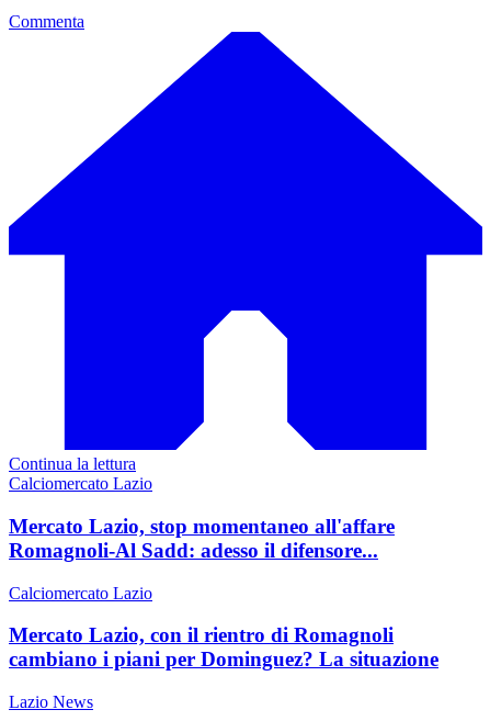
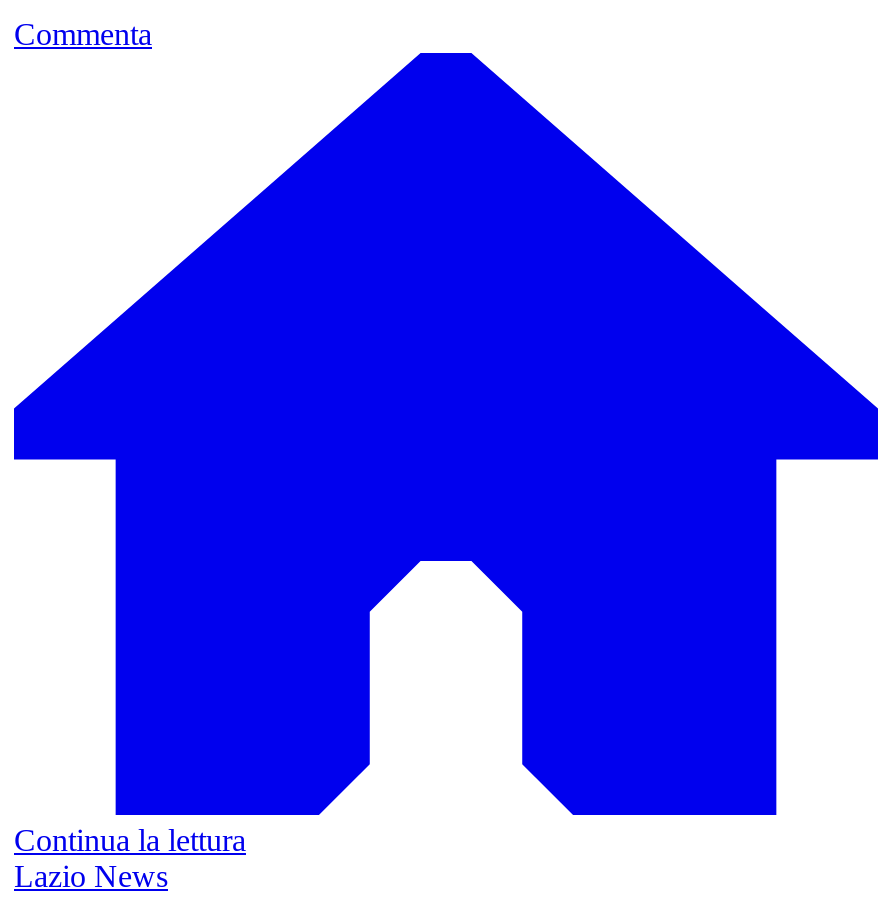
- Calciomercato Lazio
- Mercato Lazio, stop momentaneo all'affare
- Romagnoli-Al Sadd: adesso il difensore...
- Calciomercato Lazio
- Mercato Lazio, con il rientro di Romagnoli
- cambiano i piani per Dominguez? La situazione
